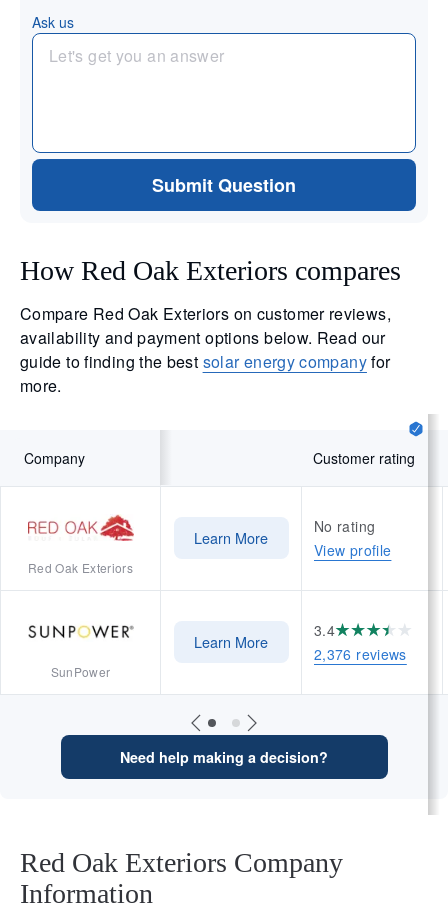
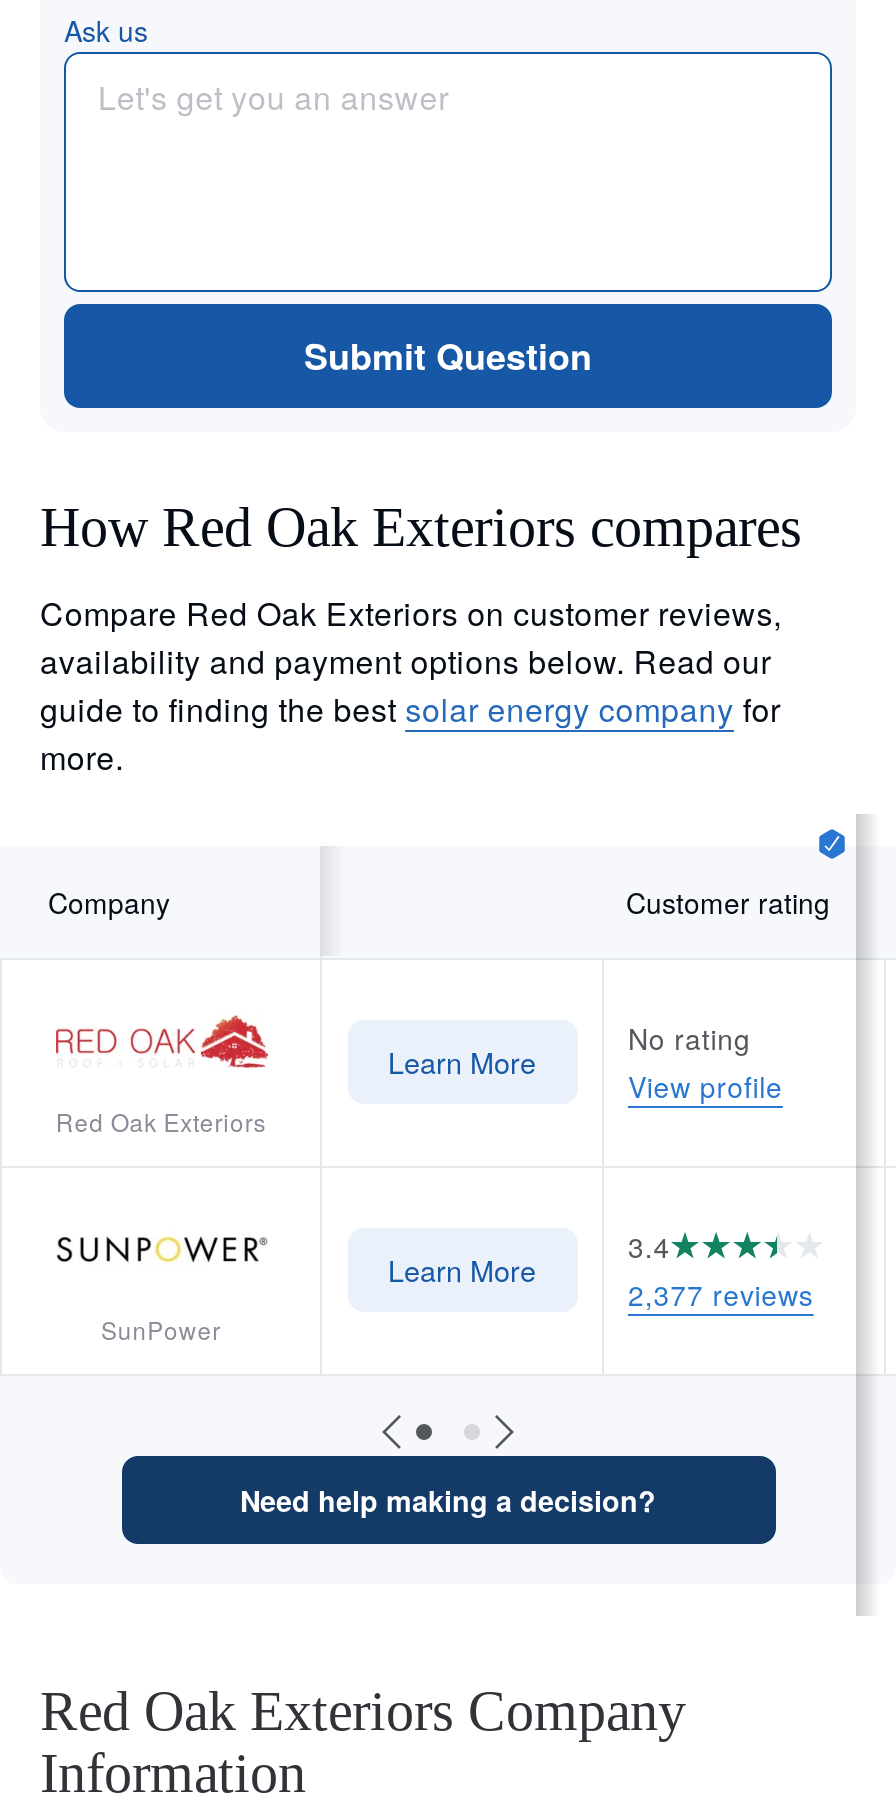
- 2,376 reviews
+ 2,377 reviews
